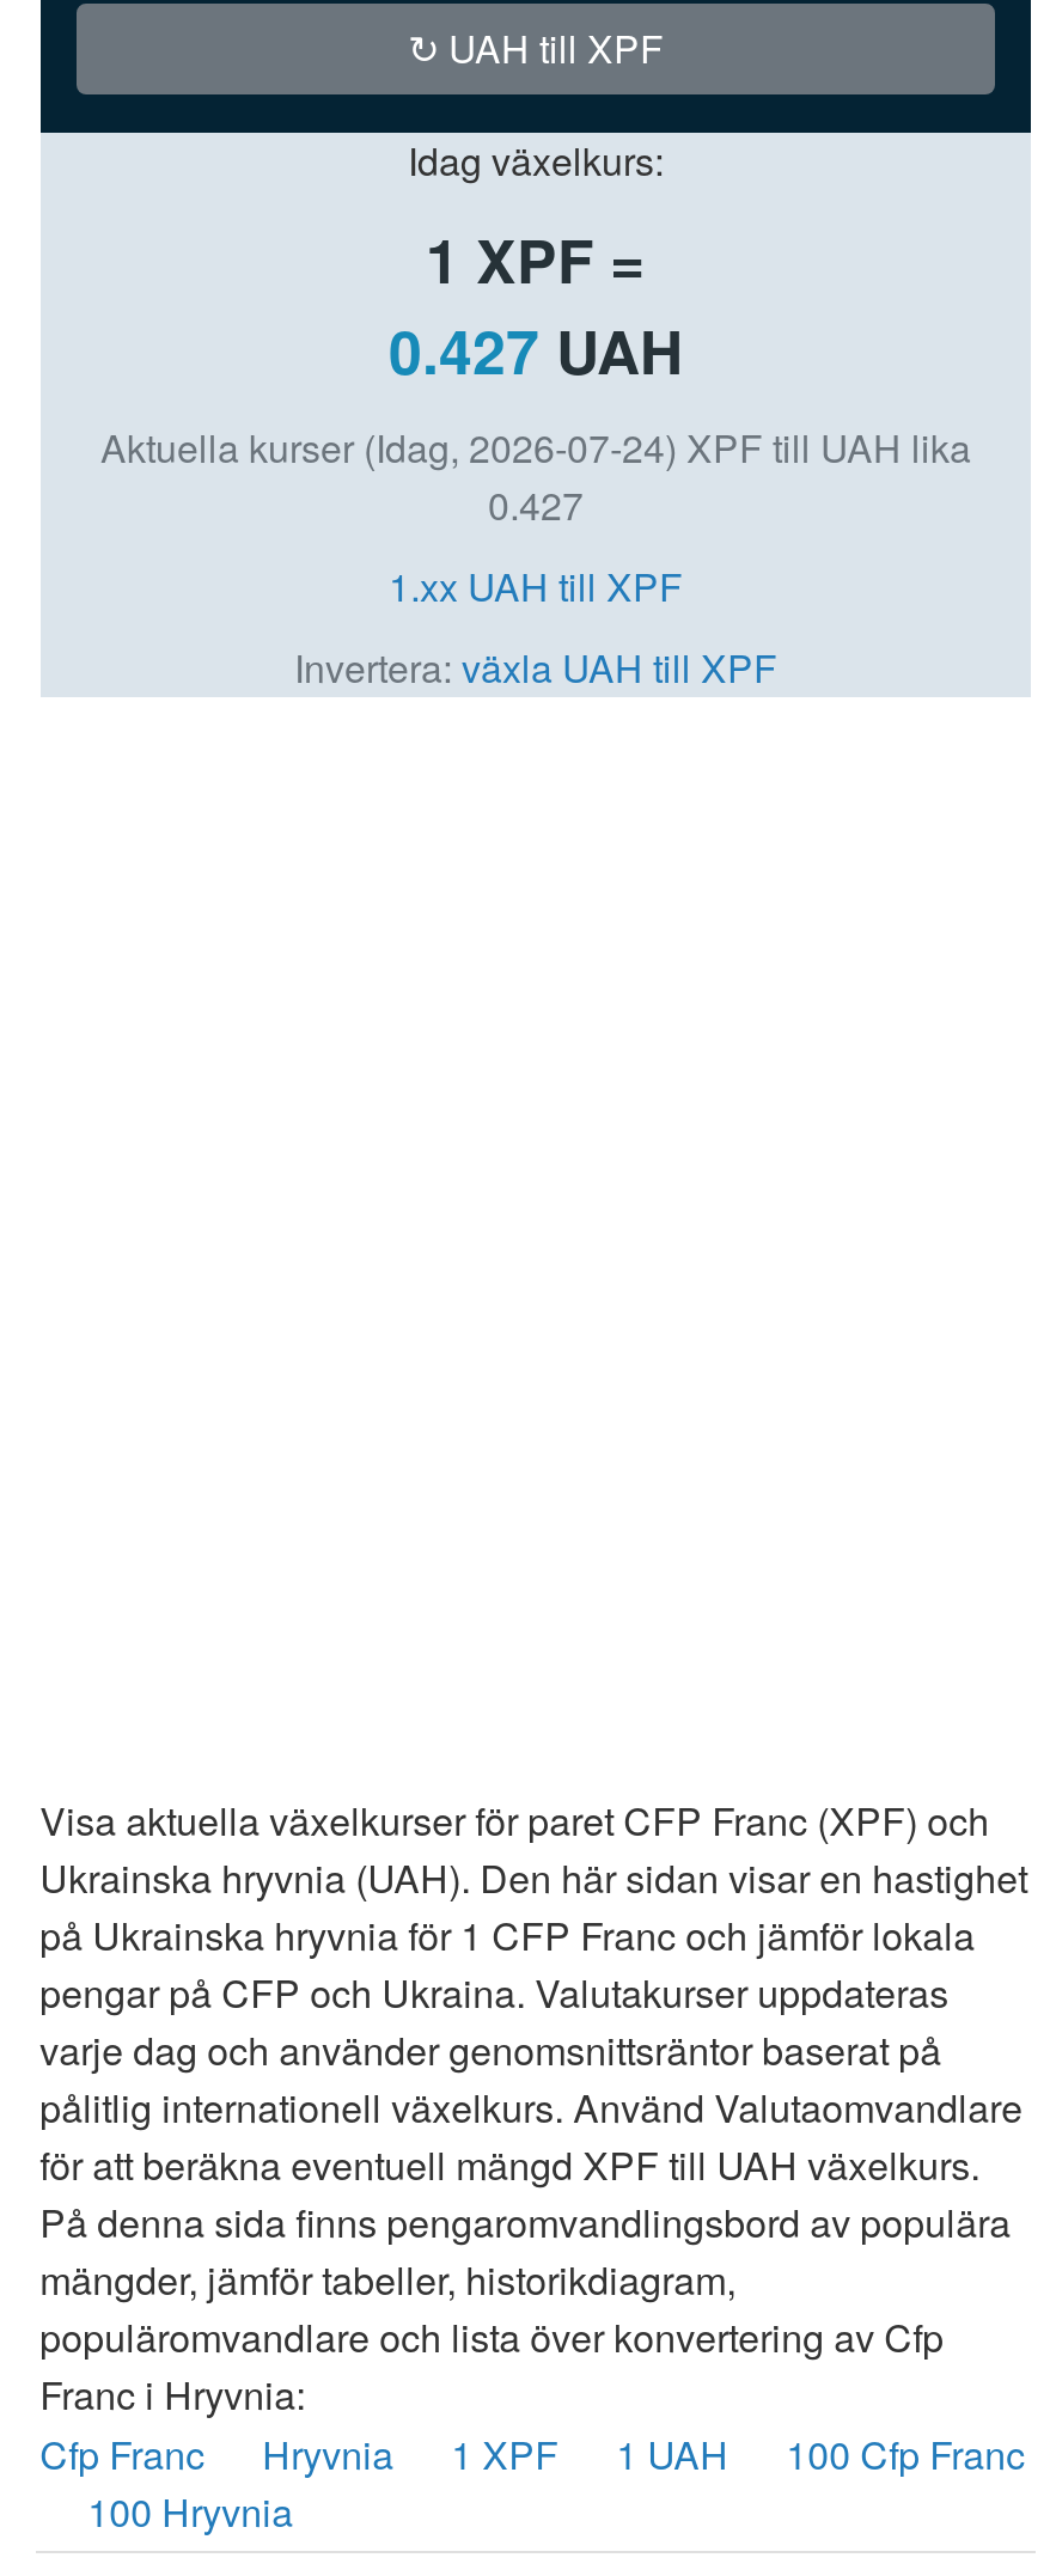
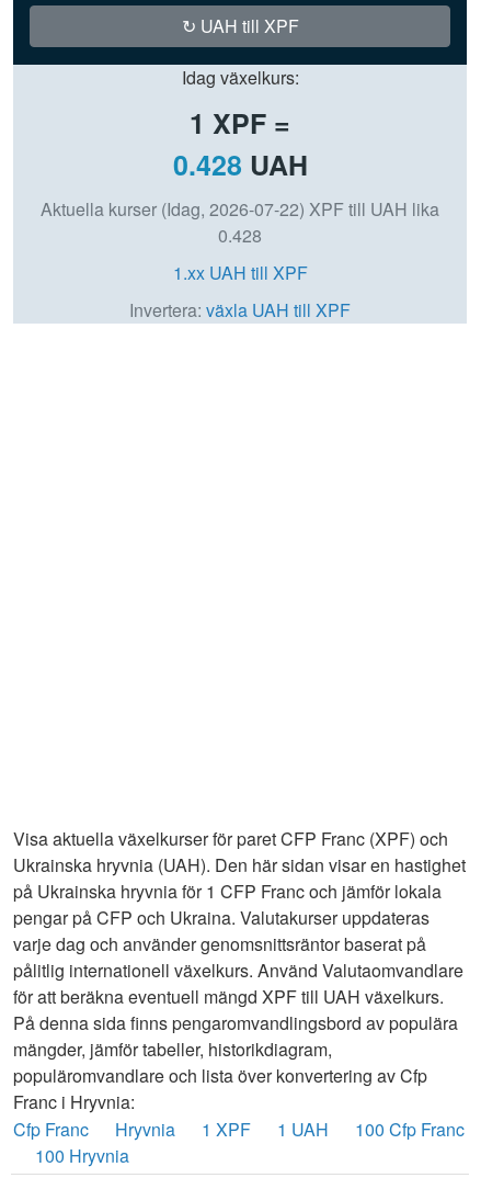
- 0.427 UAH
+ 0.428 UAH

- Aktuella kurser (Idag, 2026-07-24) XPF till UAH lika
+ Aktuella kurser (Idag, 2026-07-22) XPF till UAH lika

- 0.427
+ 0.428
